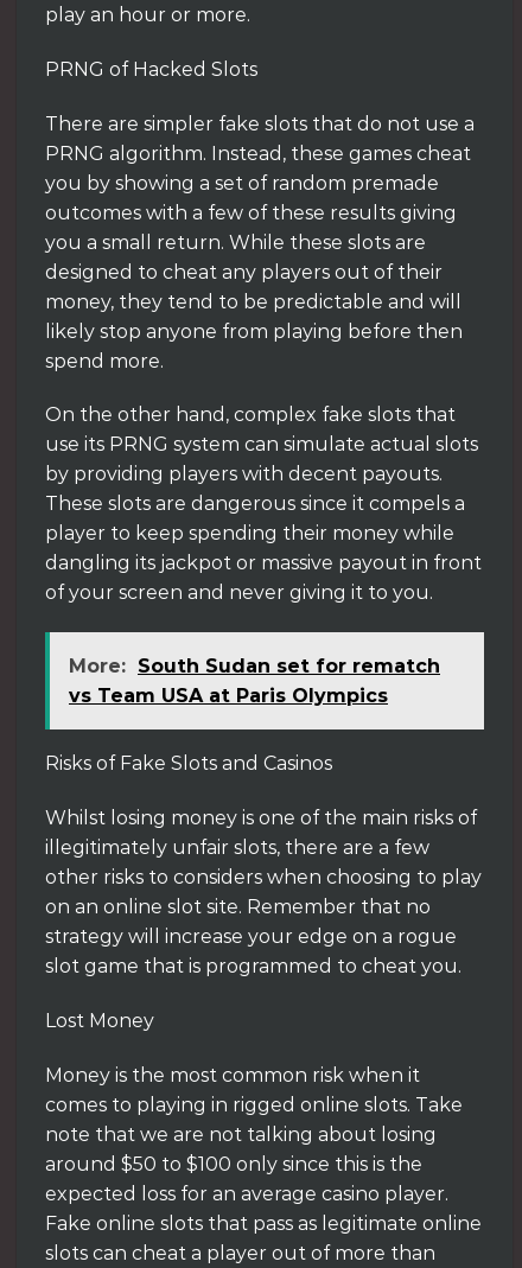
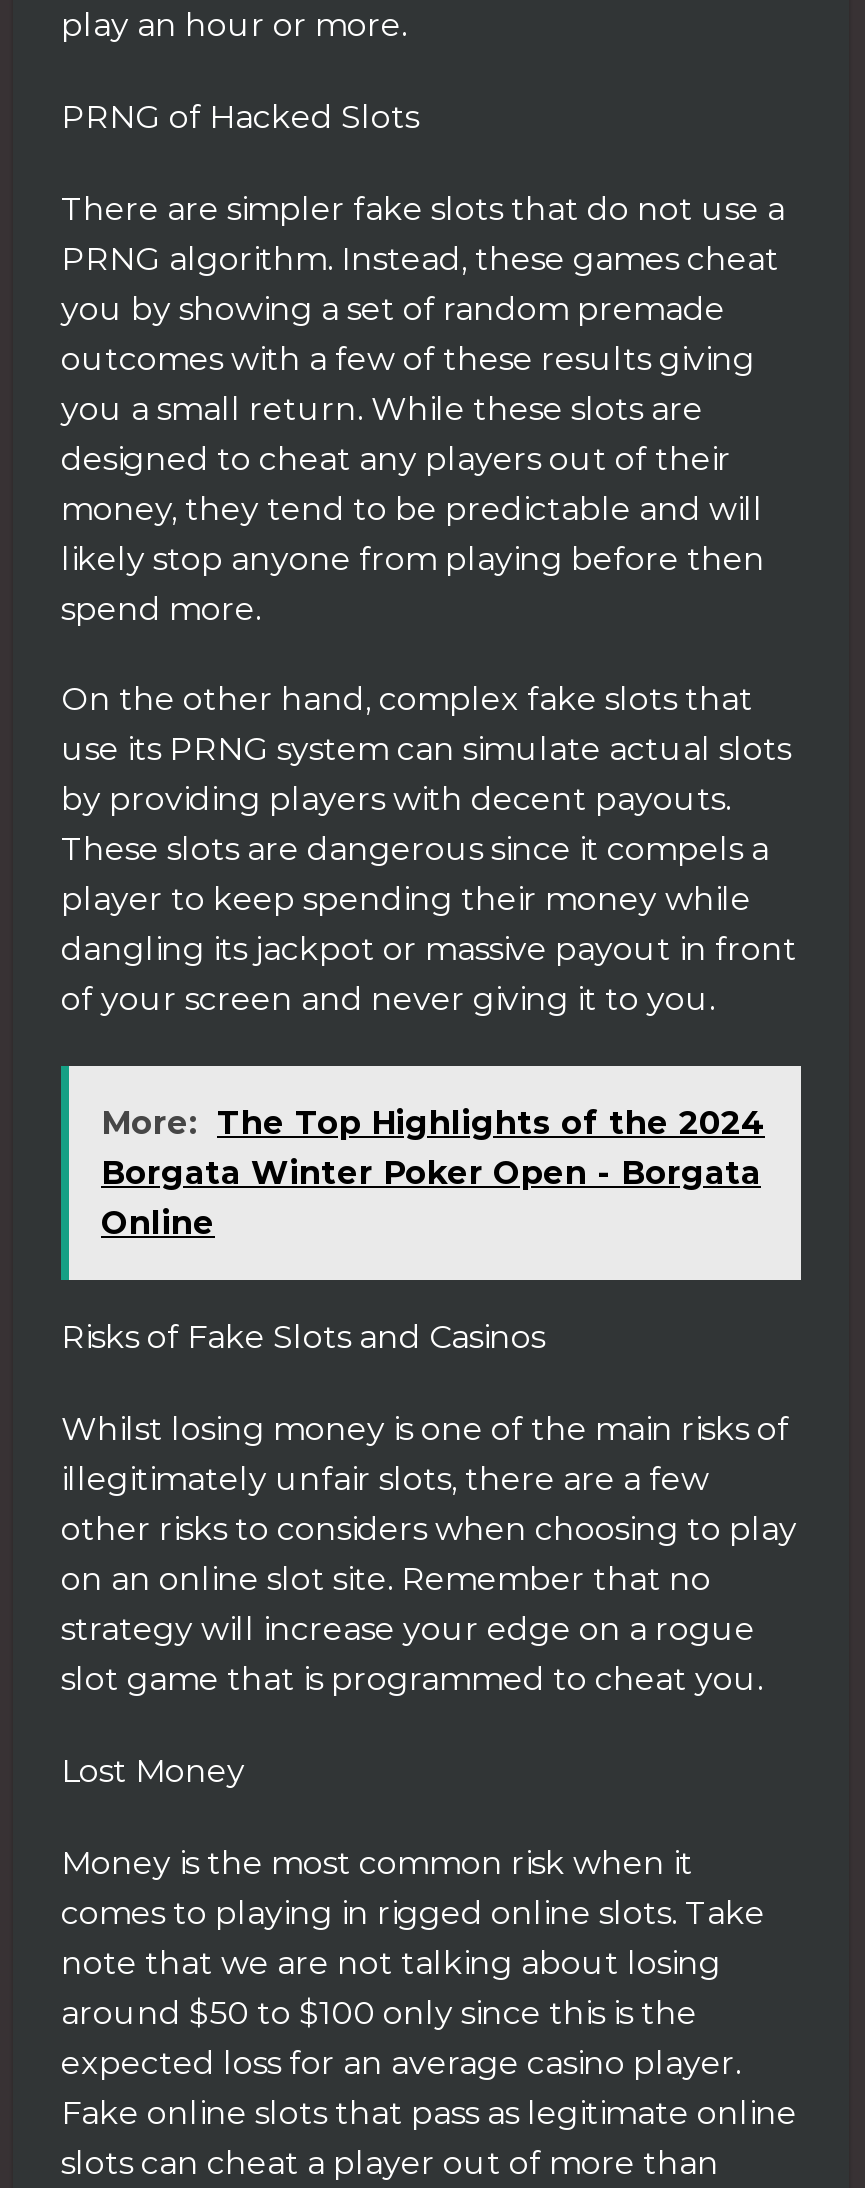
- More: South Sudan set for rematch
- vs Team USA at Paris Olympics
+ More: The Top Highlights of the 2024
+ Borgata Winter Poker Open - Borgata
+ Online
